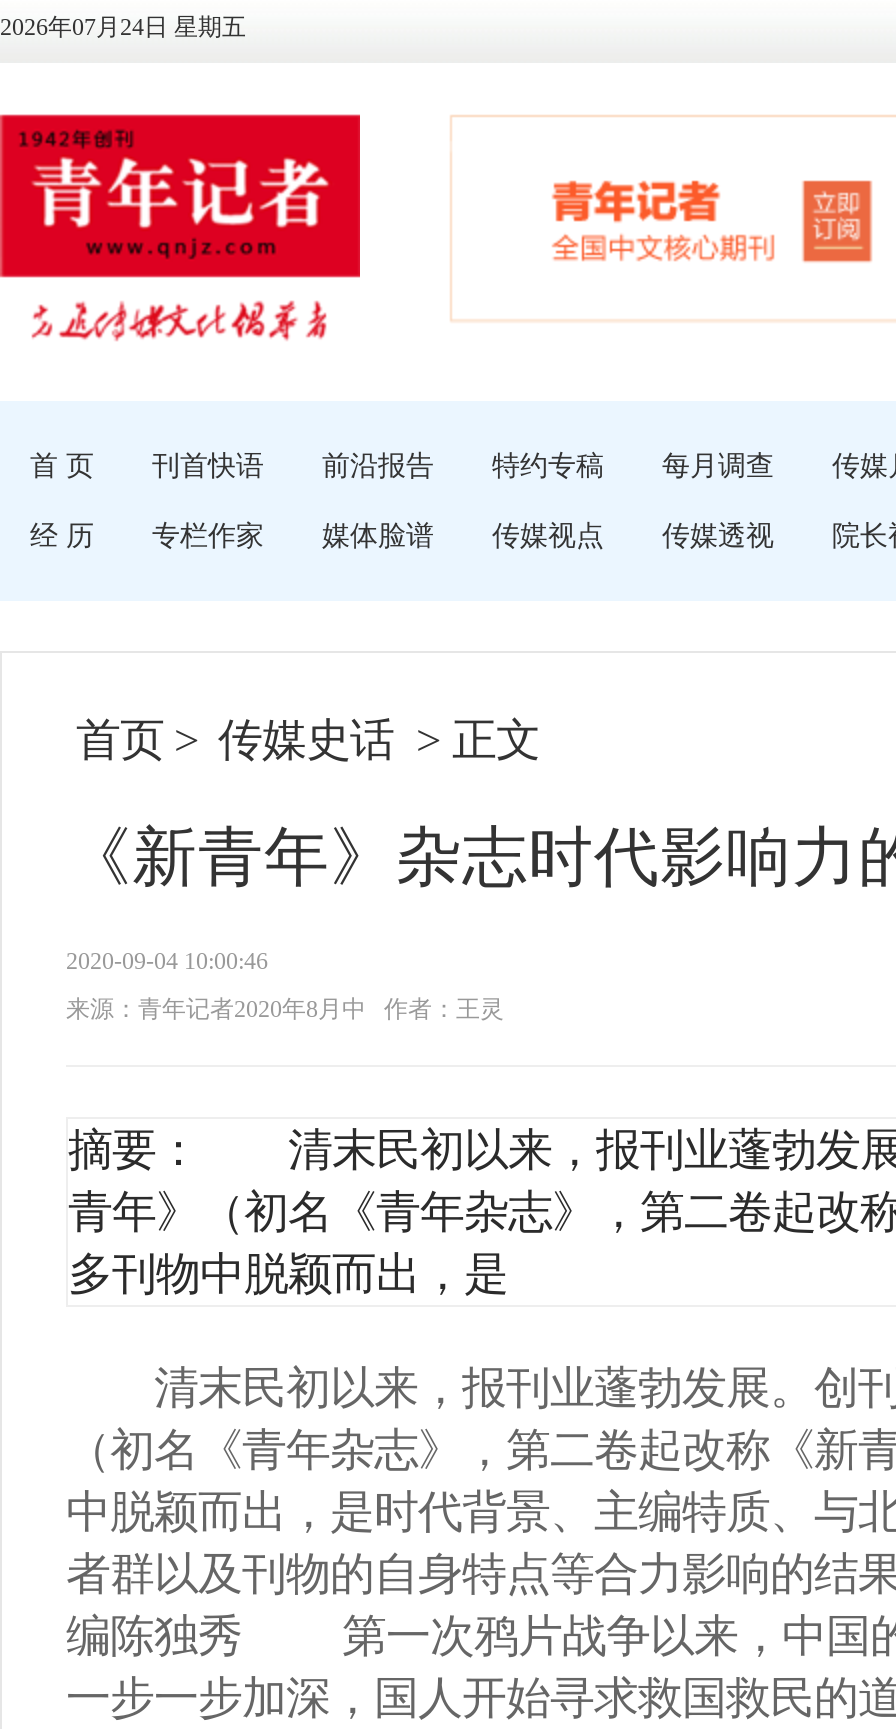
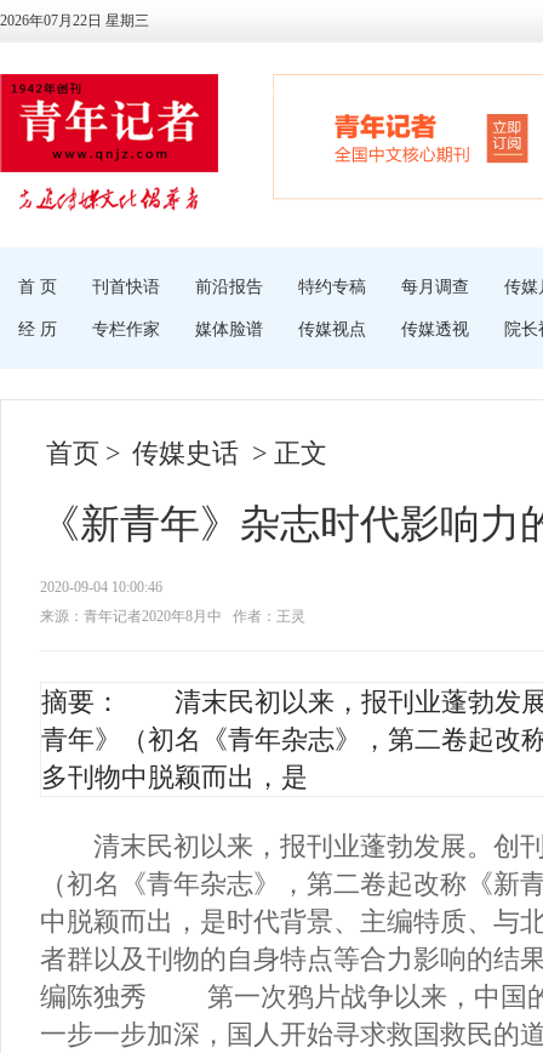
- 2026年07月24日 星期五
+ 2026年07月22日 星期三
